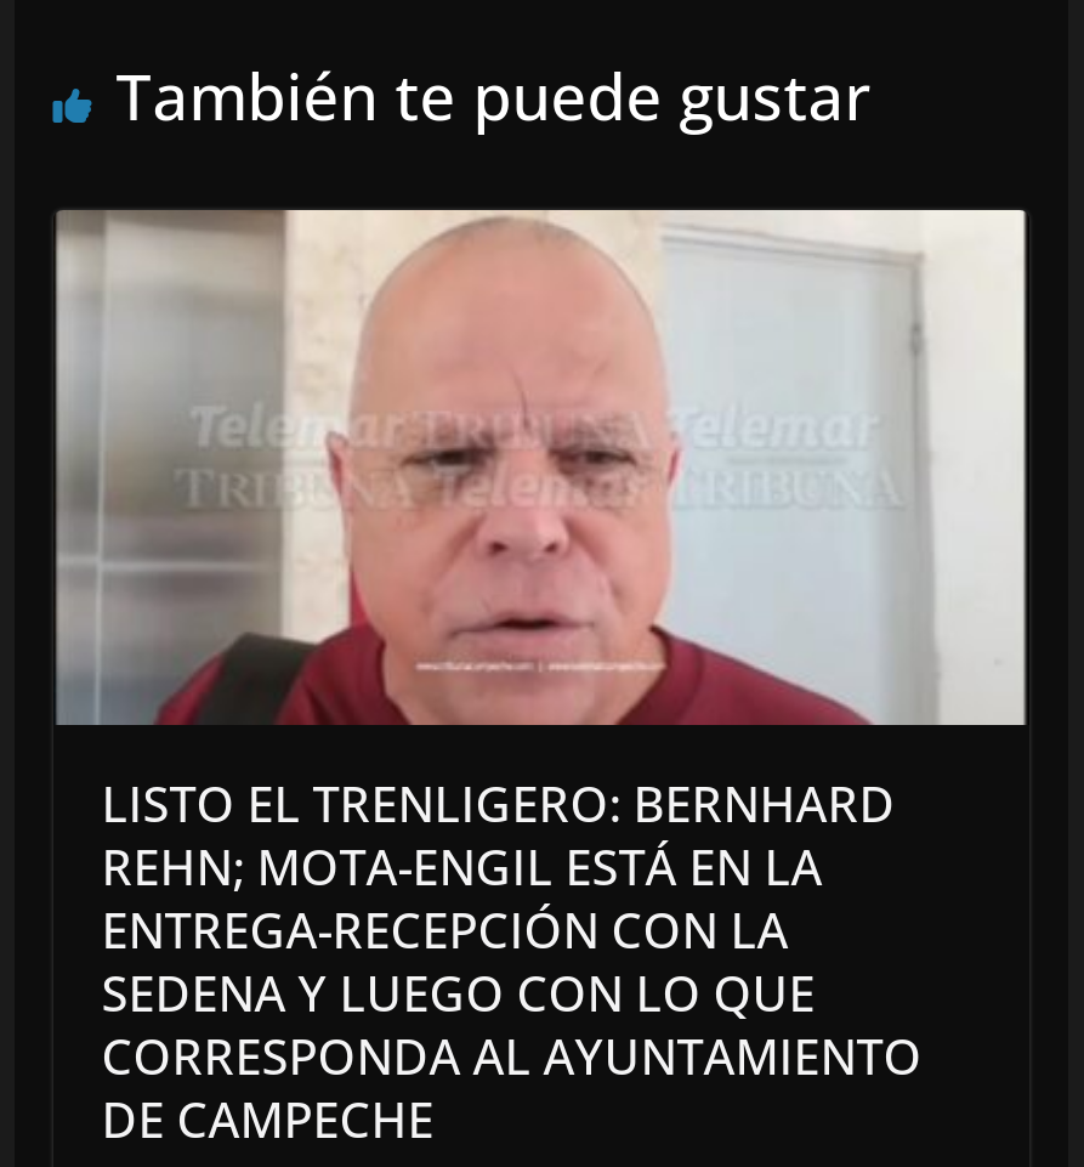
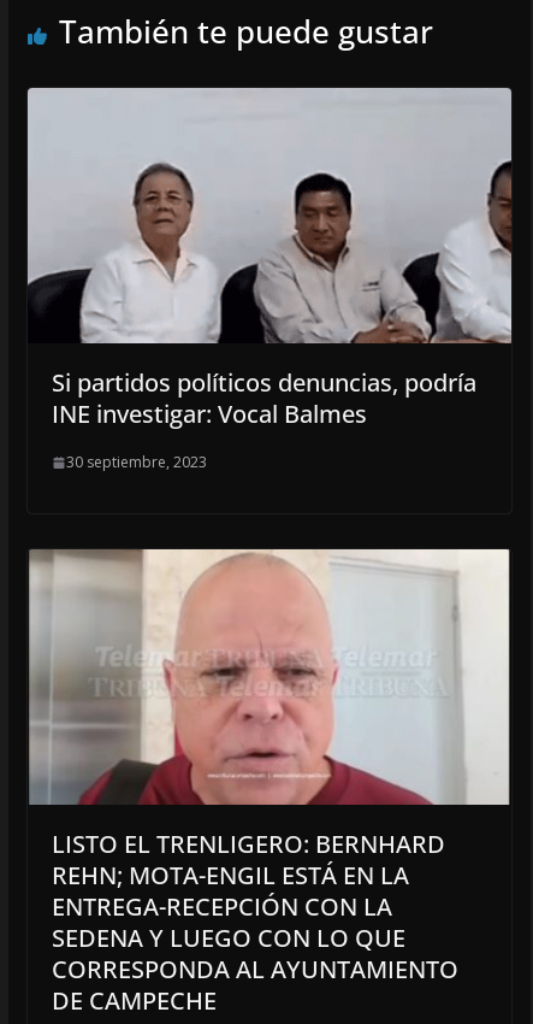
+ [image]
+ Si partidos políticos denuncias, podría
+ INE investigar: Vocal Balmes
+ 30 septiembre, 2023
